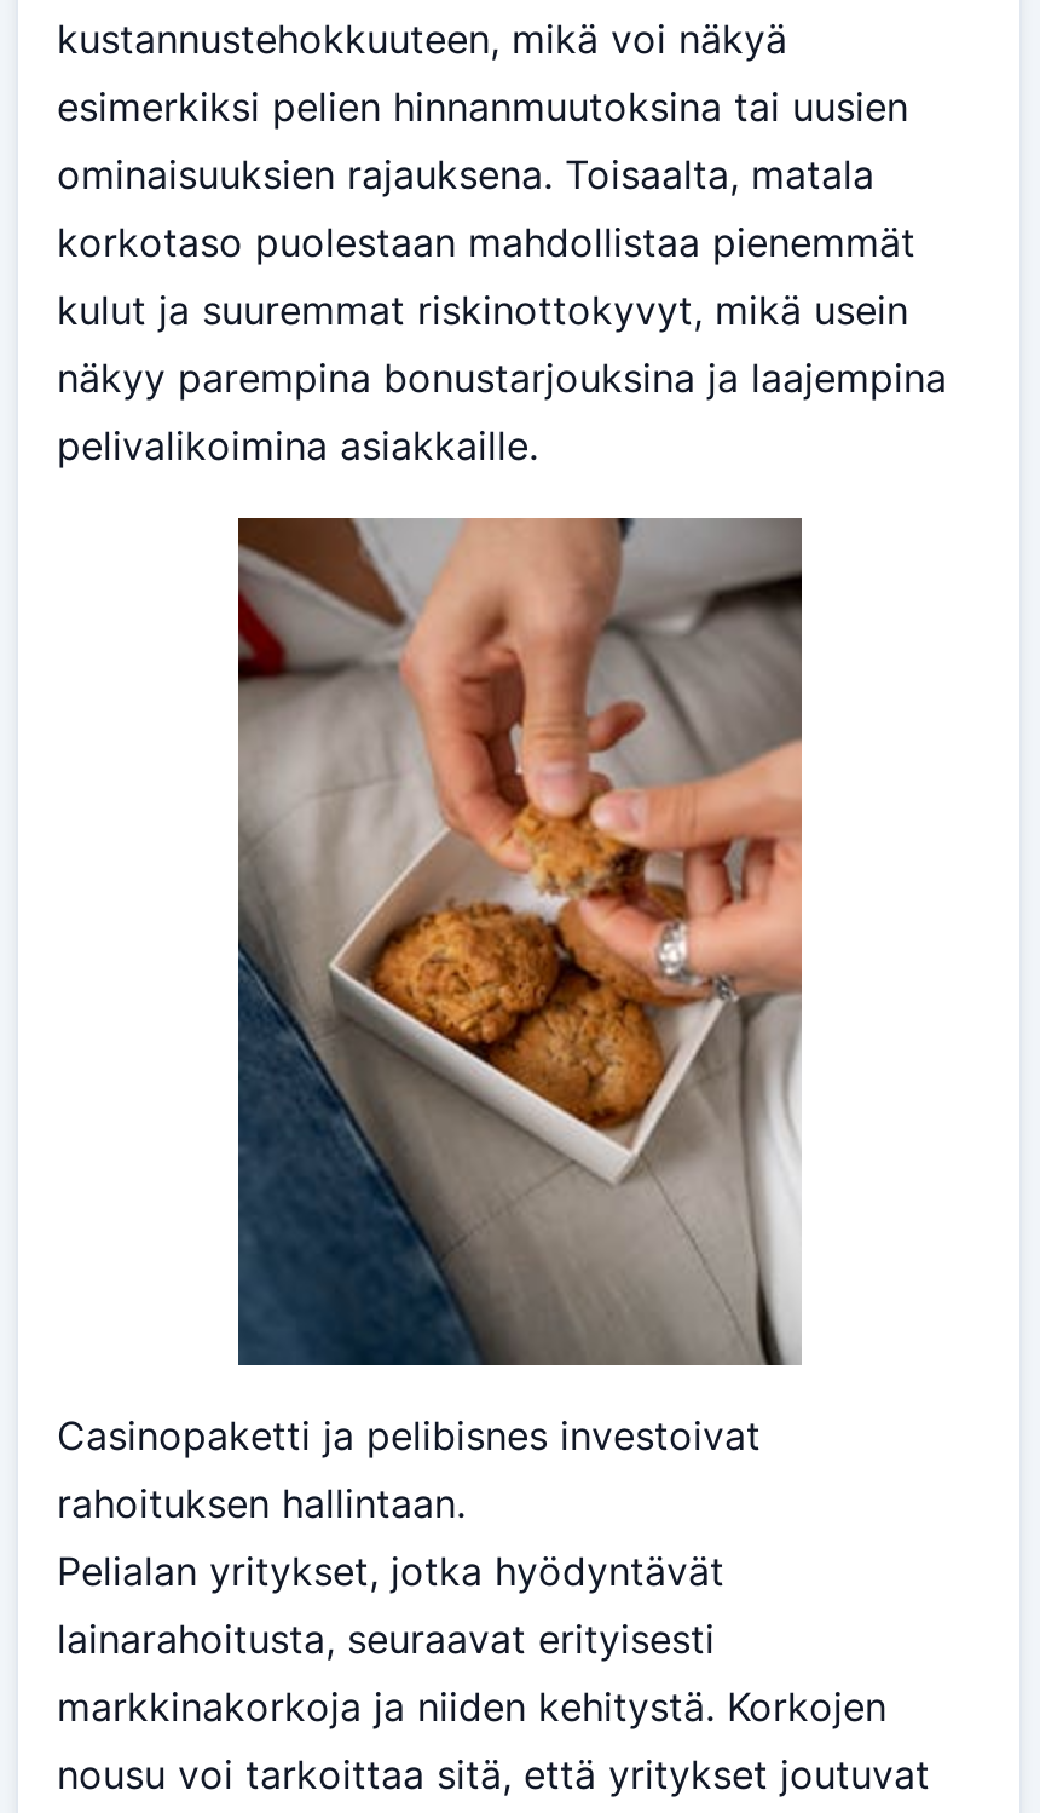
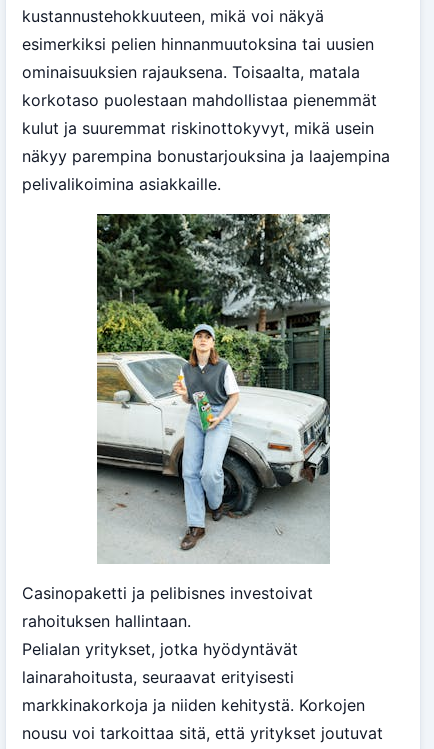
- [image]
+ [image]
